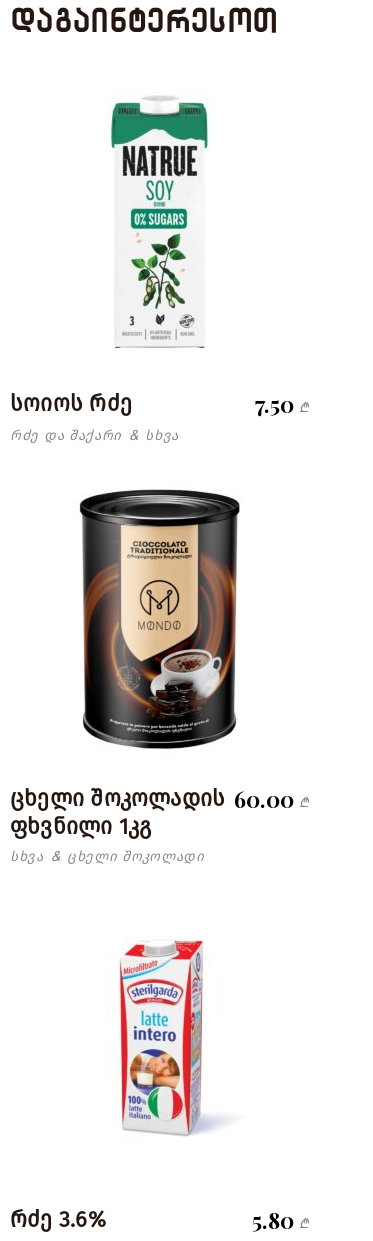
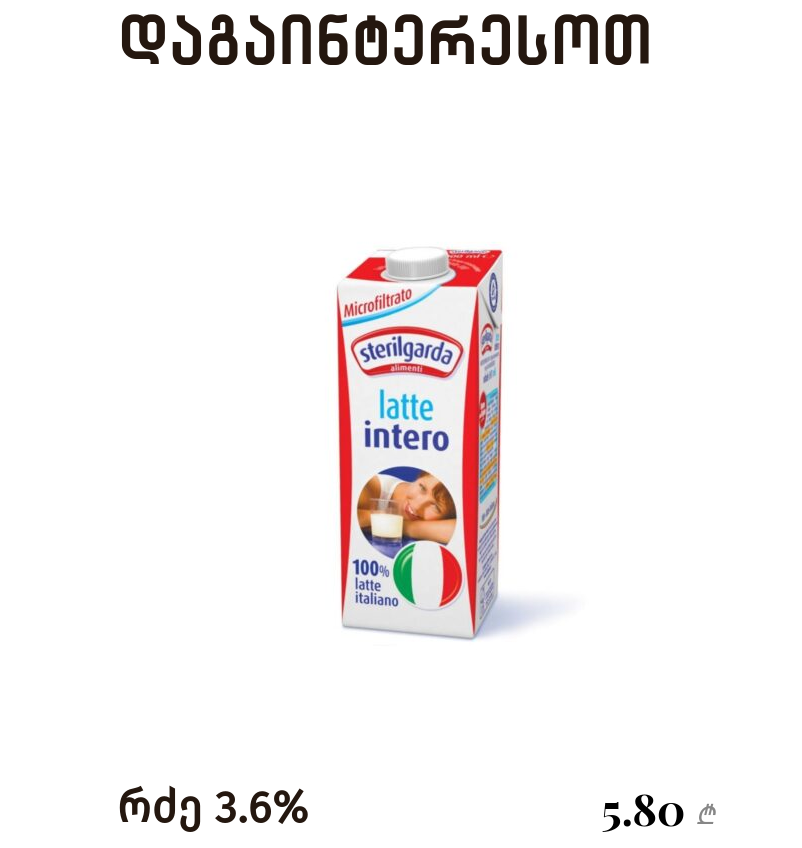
- [image]
- სოიოს რძე
- 7.50 ₾
- რძე და შაქარი & სხვა

- [image]
- 60.00 ₾
- სხვა & ცხელი შოკოლადი

- ცხელი შოკოლადის
- ფხვნილი 1კგ
